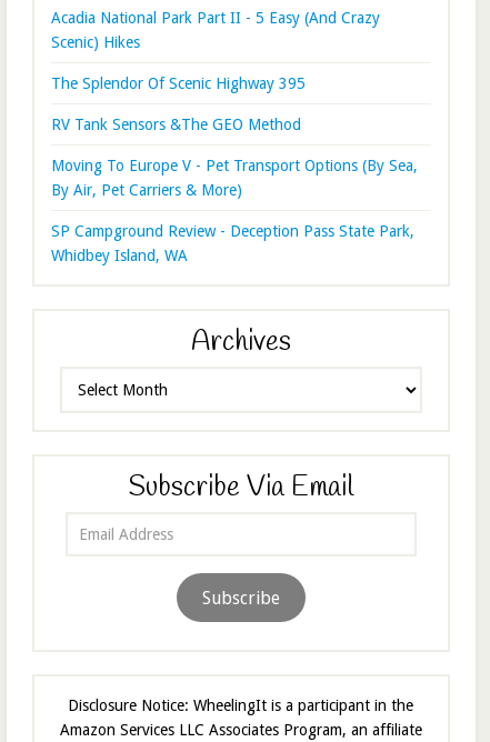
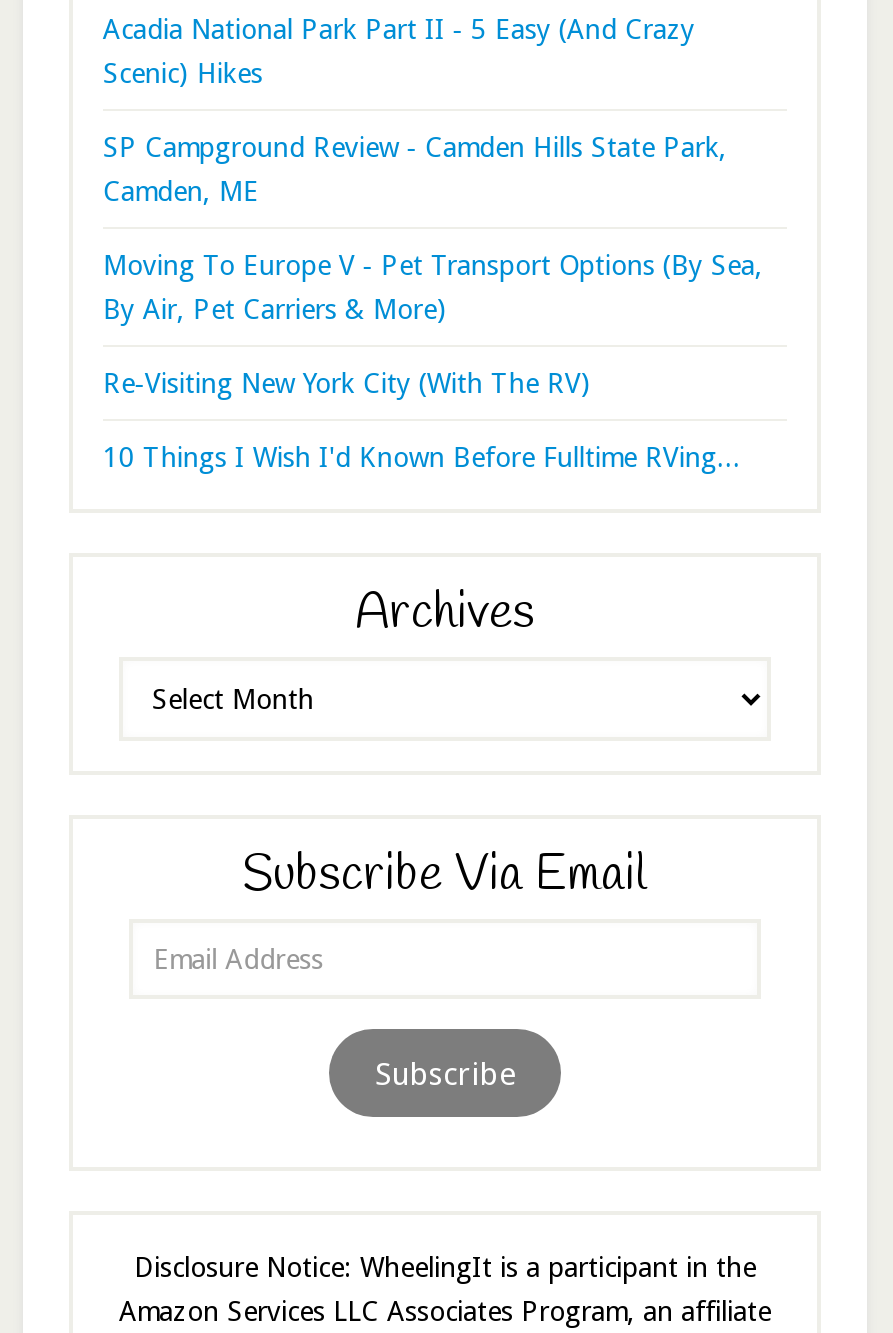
- The Splendor Of Scenic Highway 395
- RV Tank Sensors &The GEO Method
+ SP Campground Review - Camden Hills State Park,
+ Camden, ME

- SP Campground Review - Deception Pass State Park,
- Whidbey Island, WA
+ Re-Visiting New York City (With The RV)
+ 10 Things I Wish I'd Known Before Fulltime RVing...
